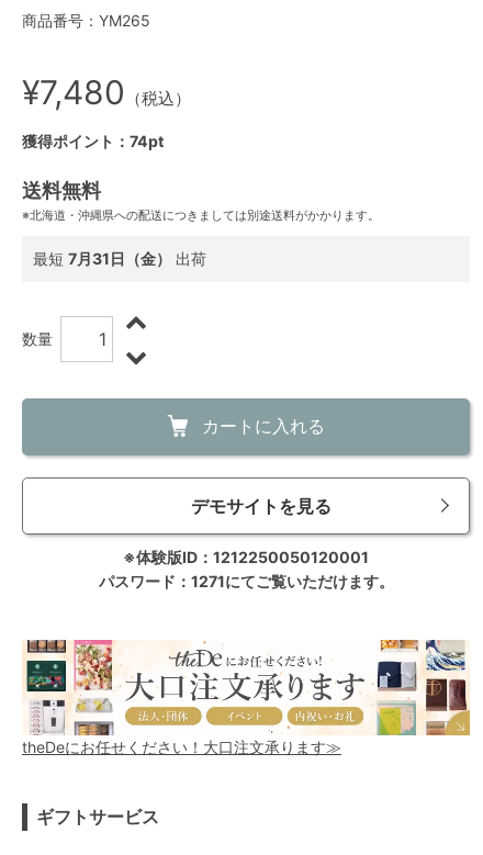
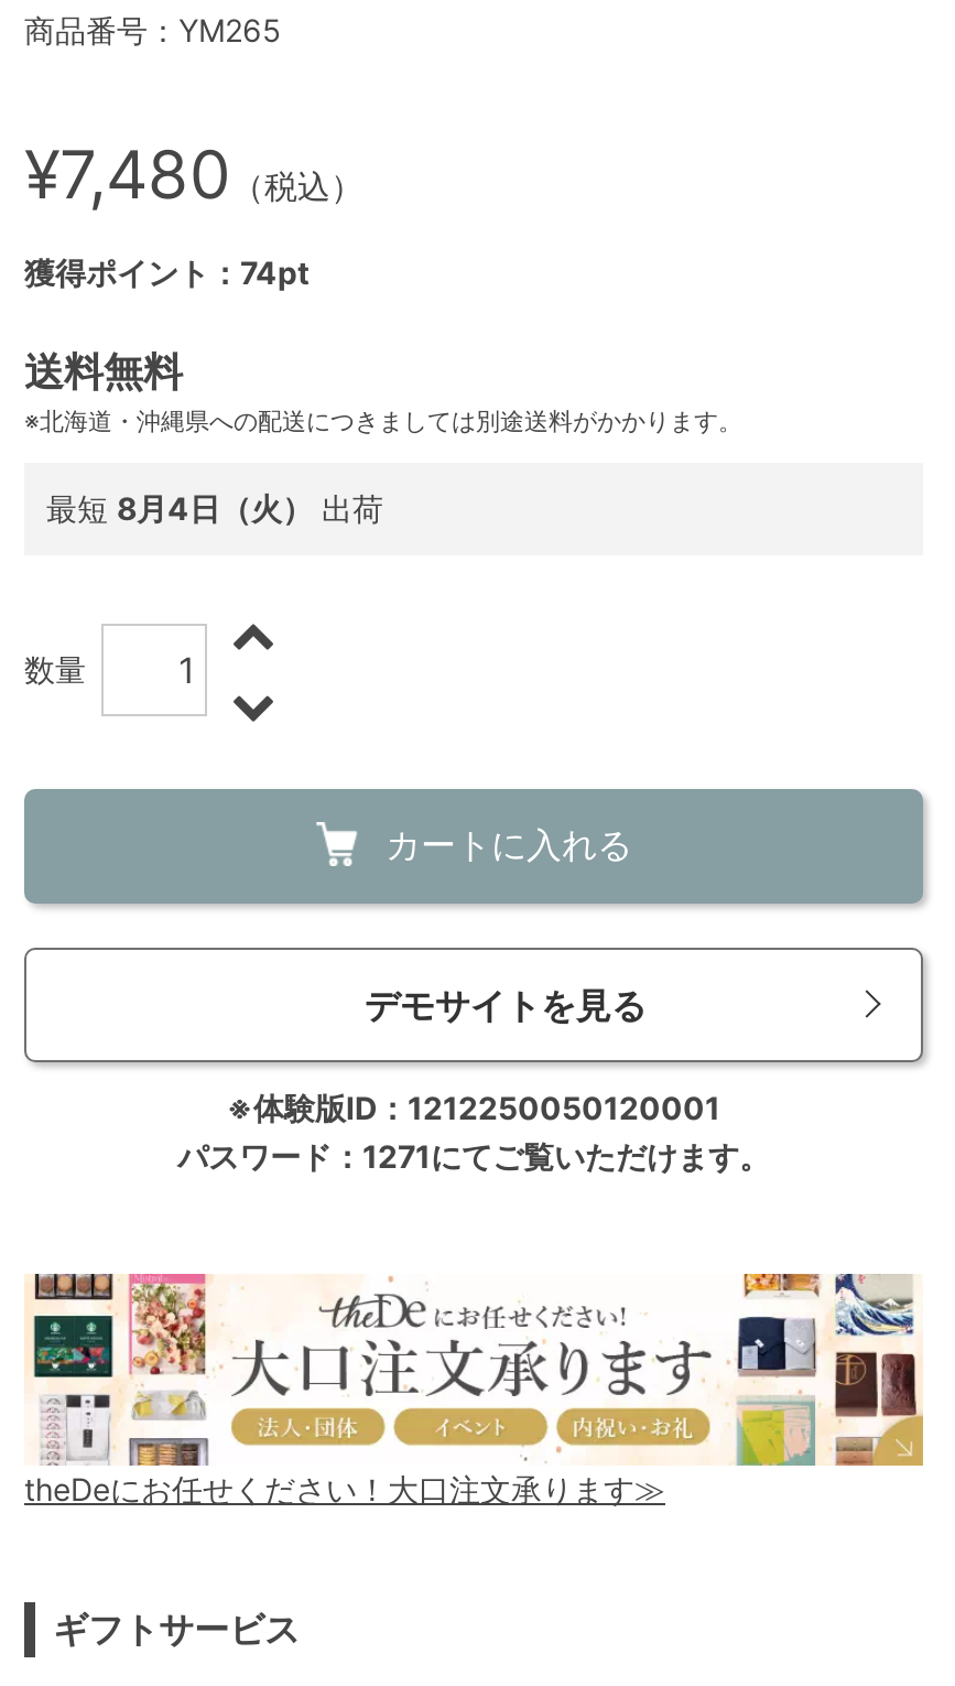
- 最短7月31日（金）出荷
+ 最短8月4日（火）出荷
